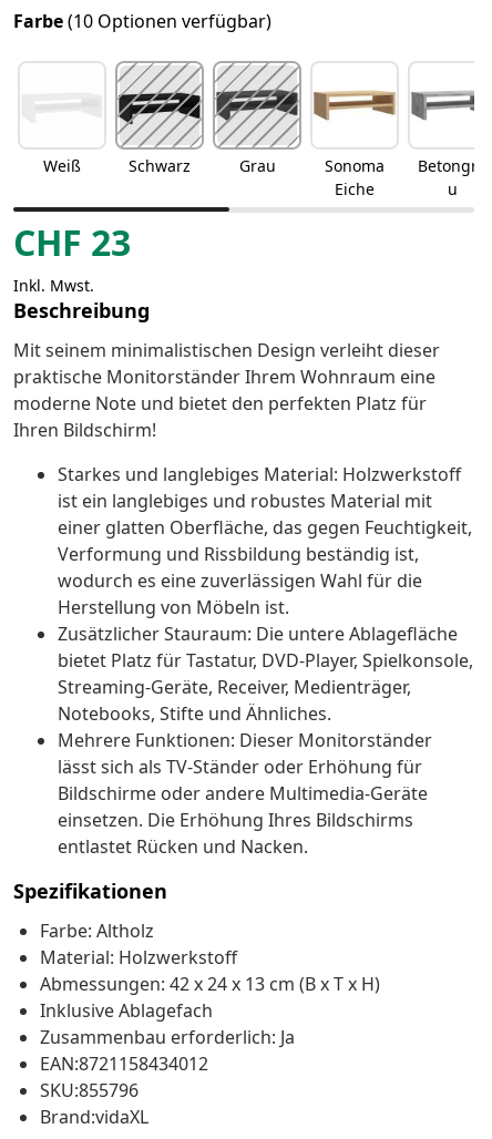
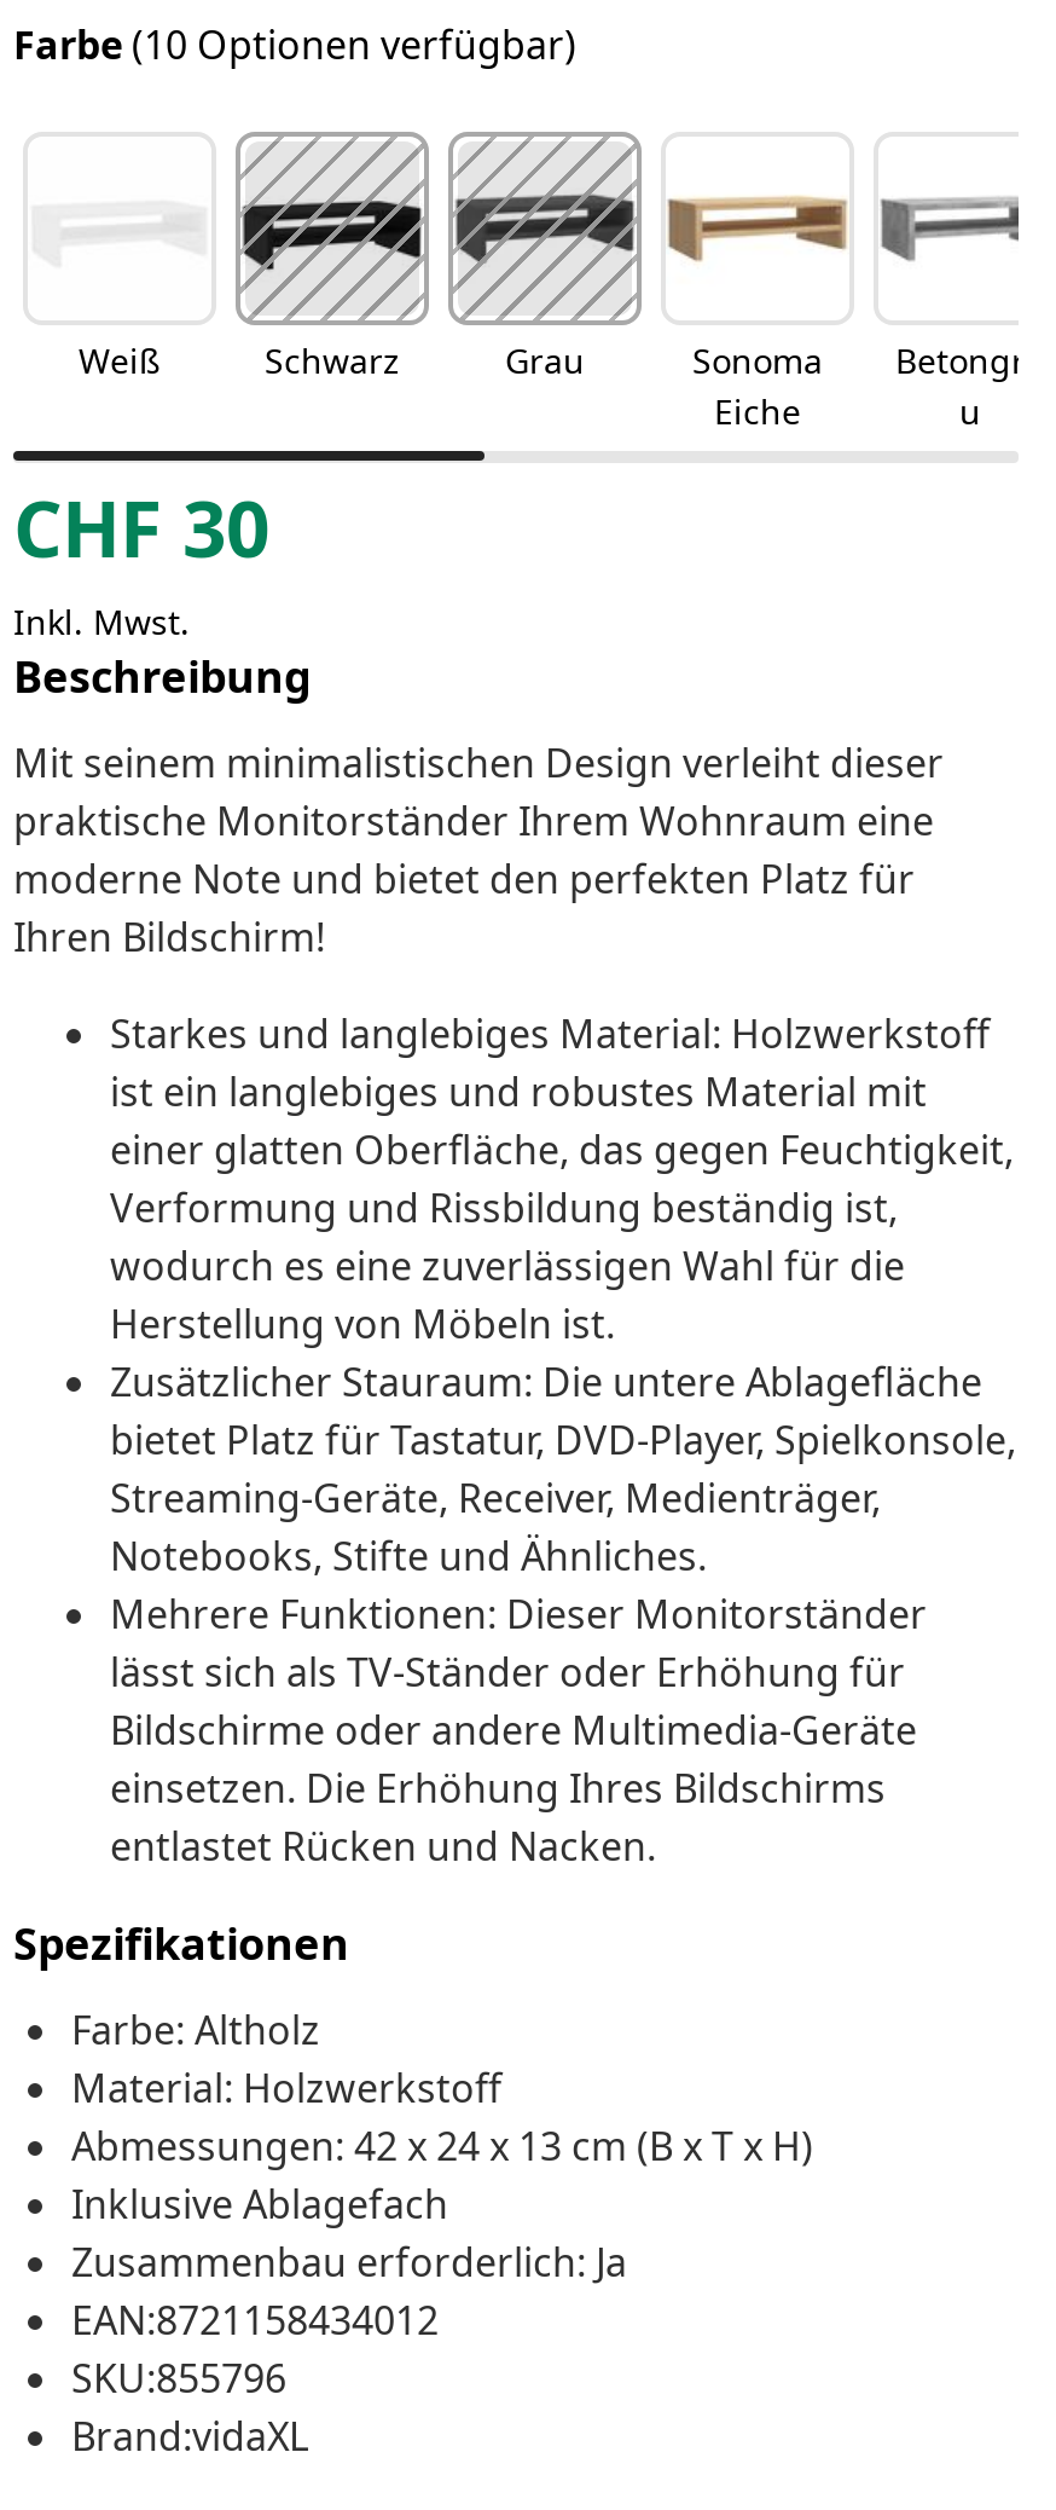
- CHF 23
+ CHF 30
